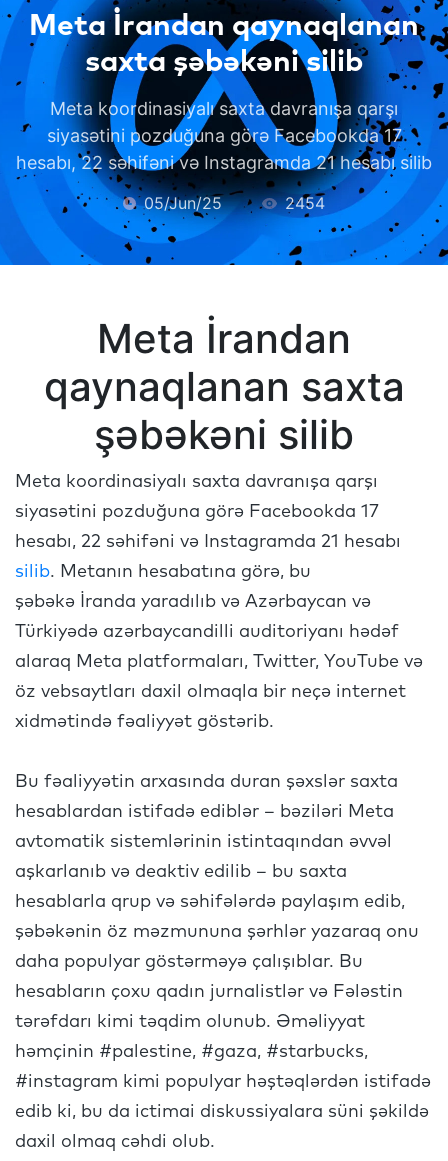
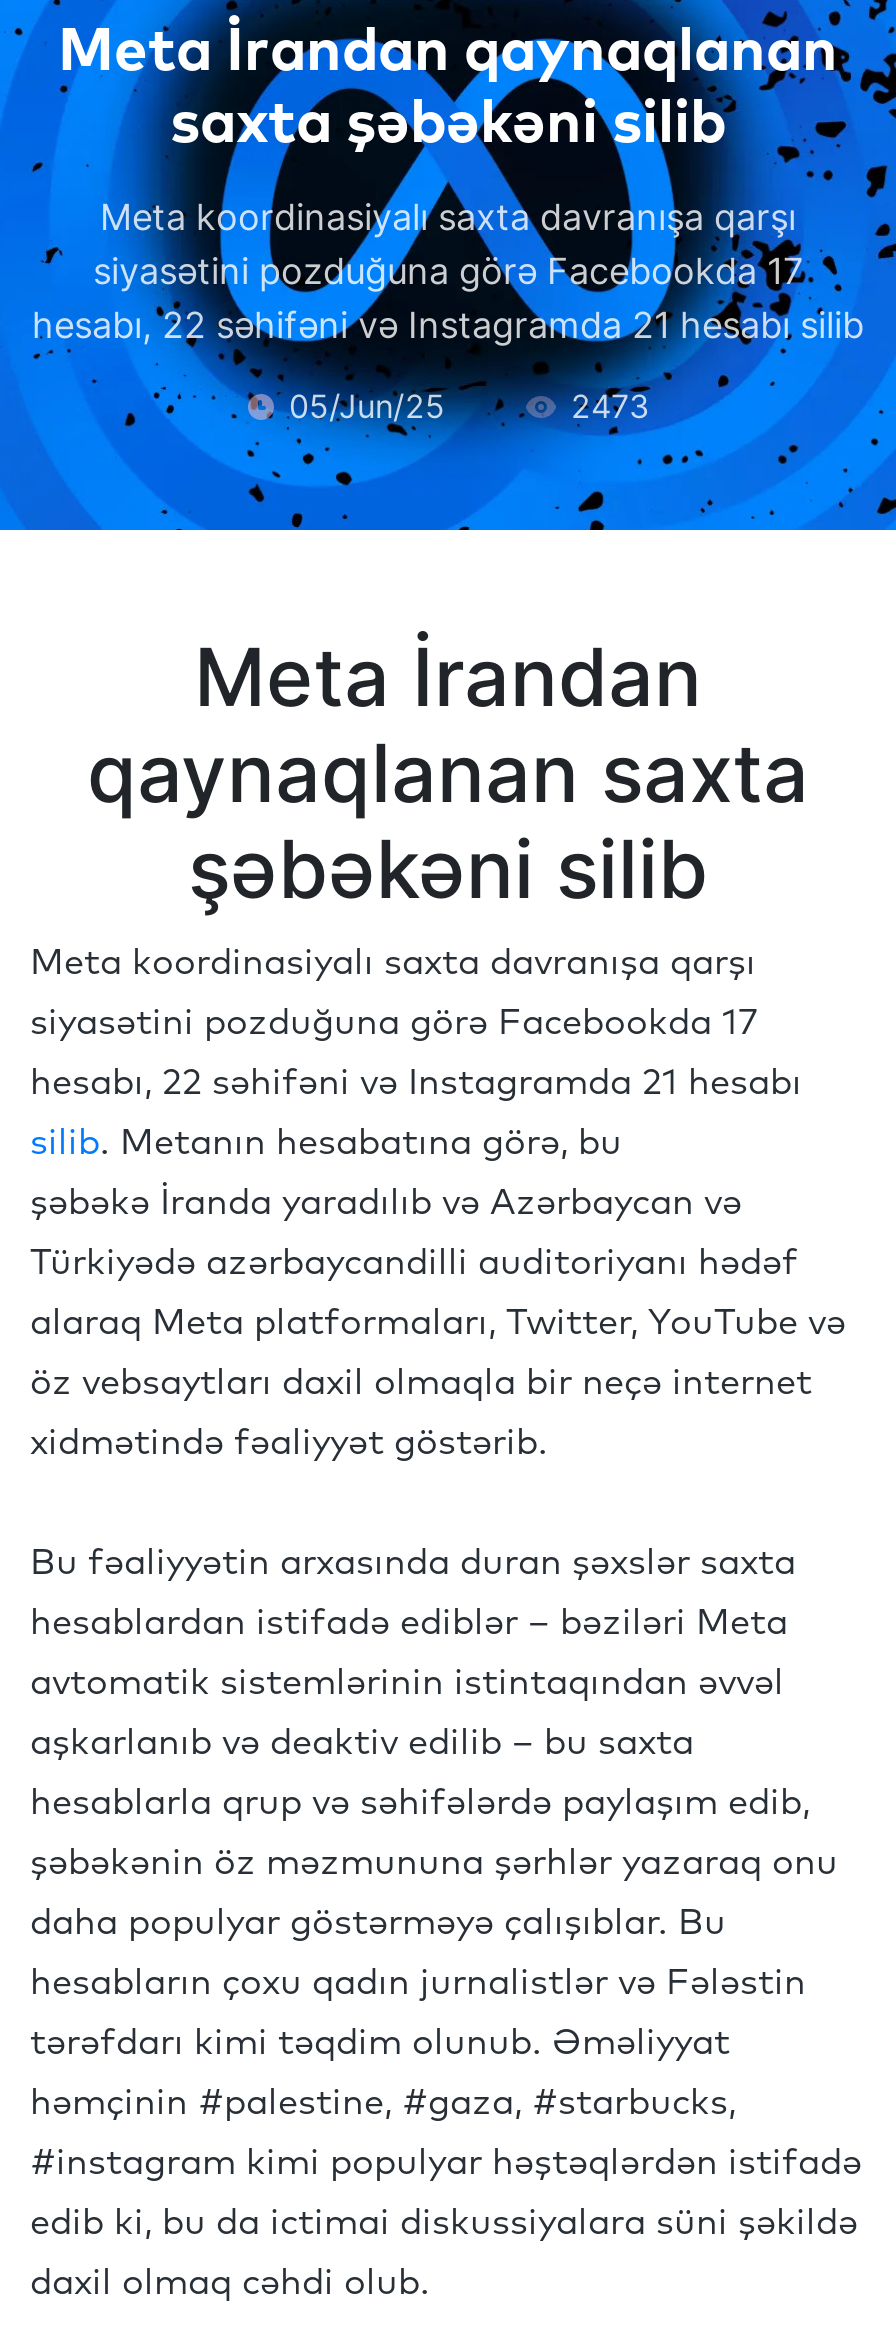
- 2454
+ 2473
